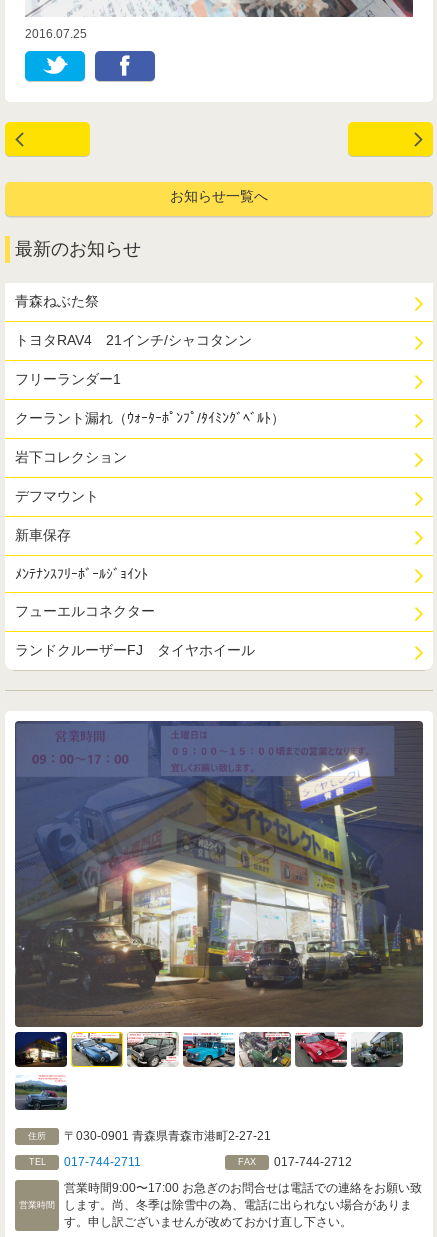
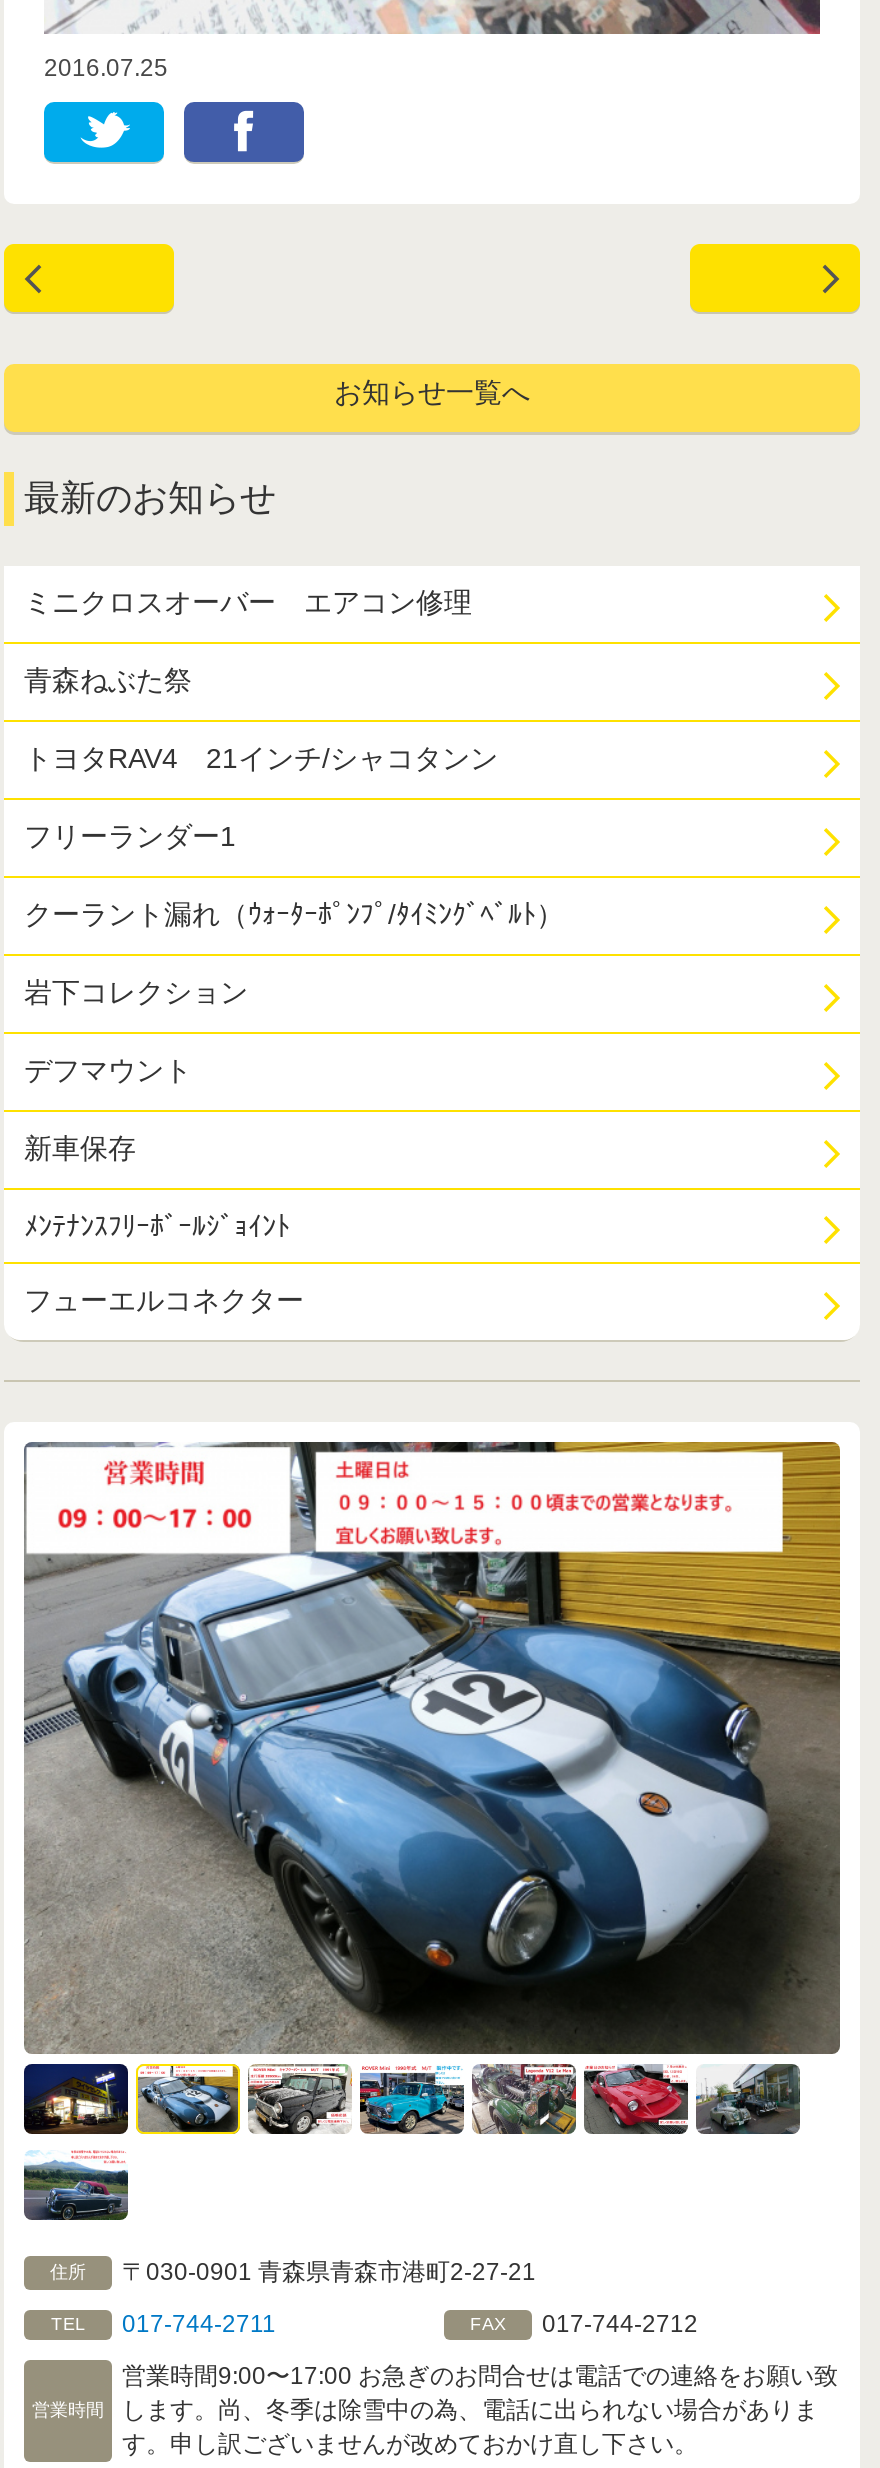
+ ミニクロスオーバー エアコン修理

moved down: 青森ねぶた祭 | トヨタRAV4 21インチ/シャコタンン | フリーランダー1 | 岩下コレクション | デフマウント | 新車保存 | フューエルコネクター

- ランドクルーザーFJ タイヤホイール

- [image]
+ [image]
